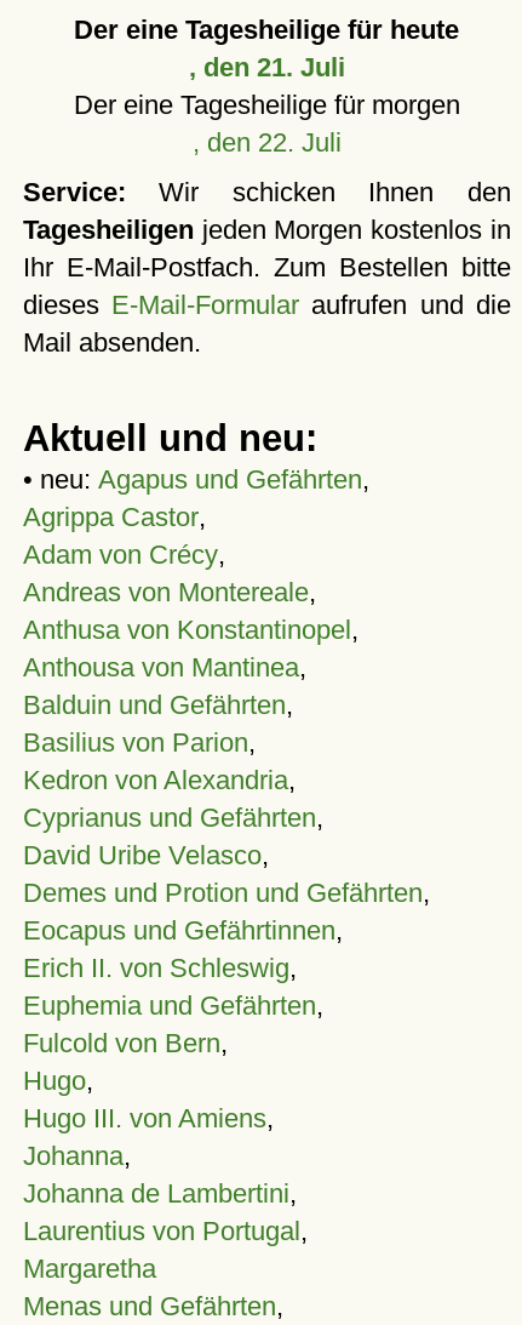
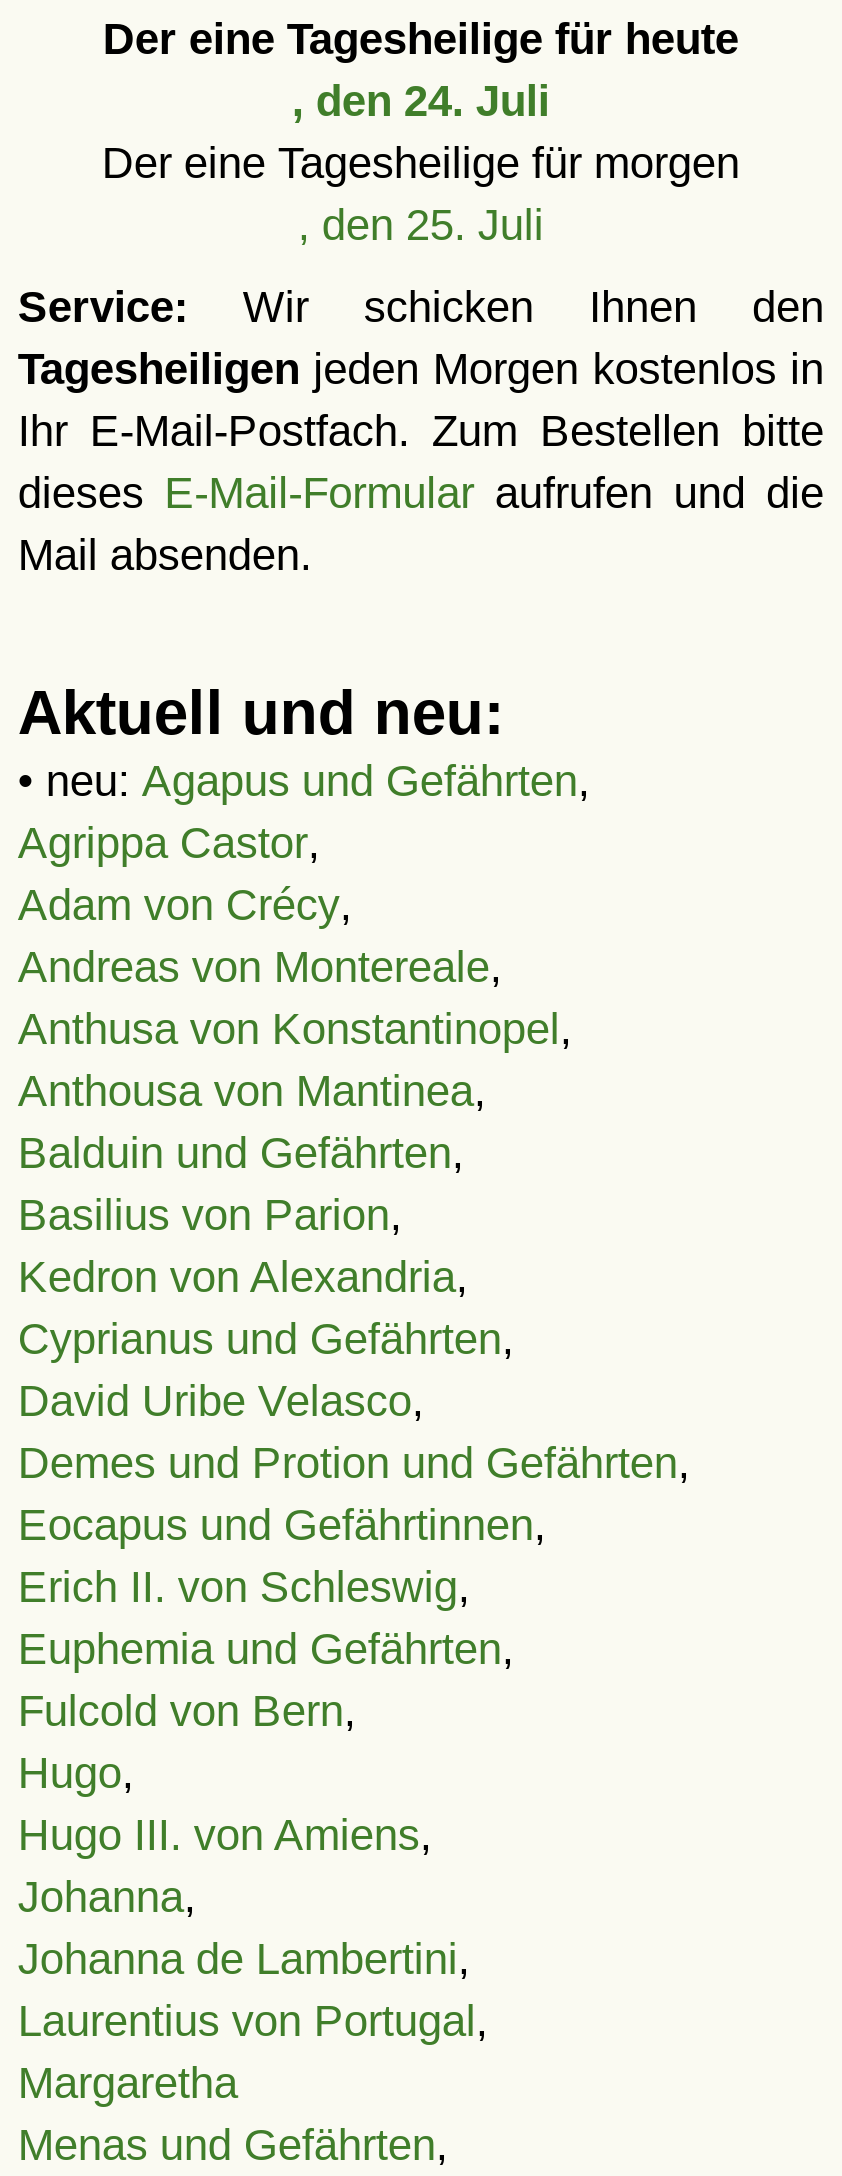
- , den 21. Juli
+ , den 24. Juli

- , den 22. Juli
+ , den 25. Juli
